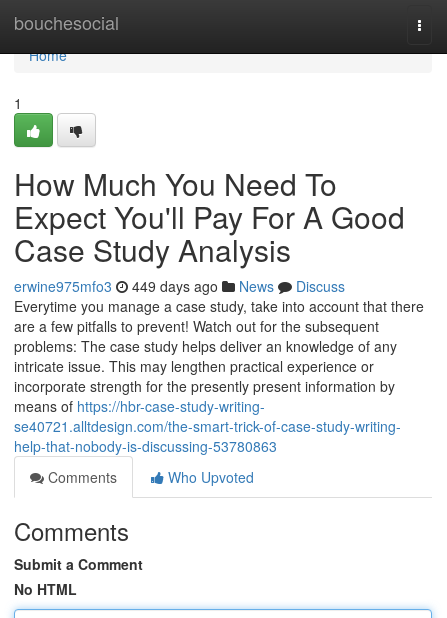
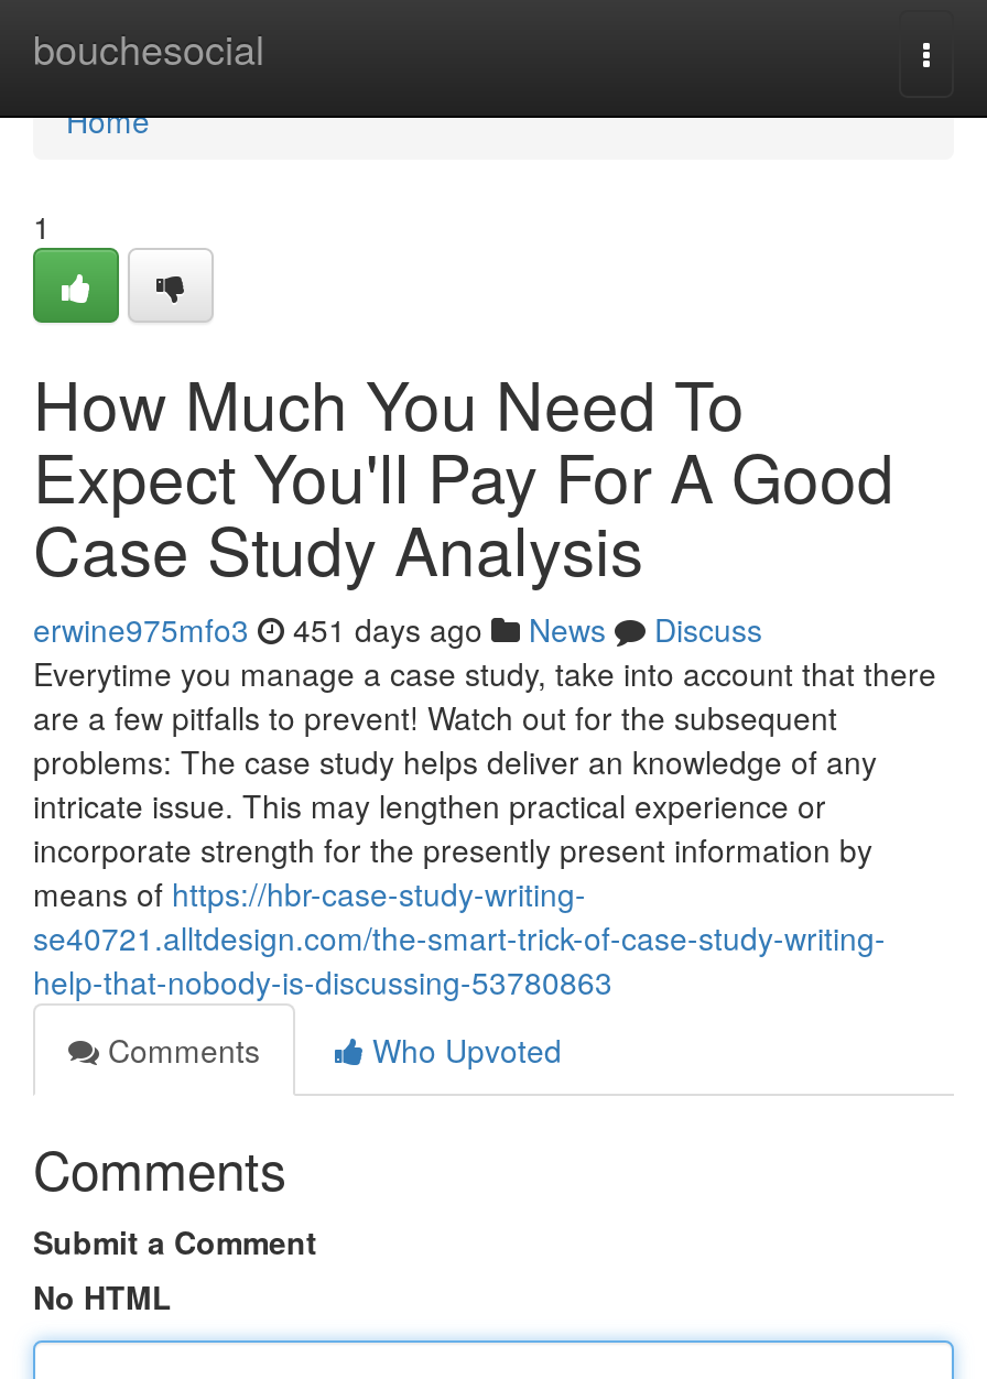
- erwine975mfo3 449 days ago News Discuss
+ erwine975mfo3 451 days ago News Discuss
